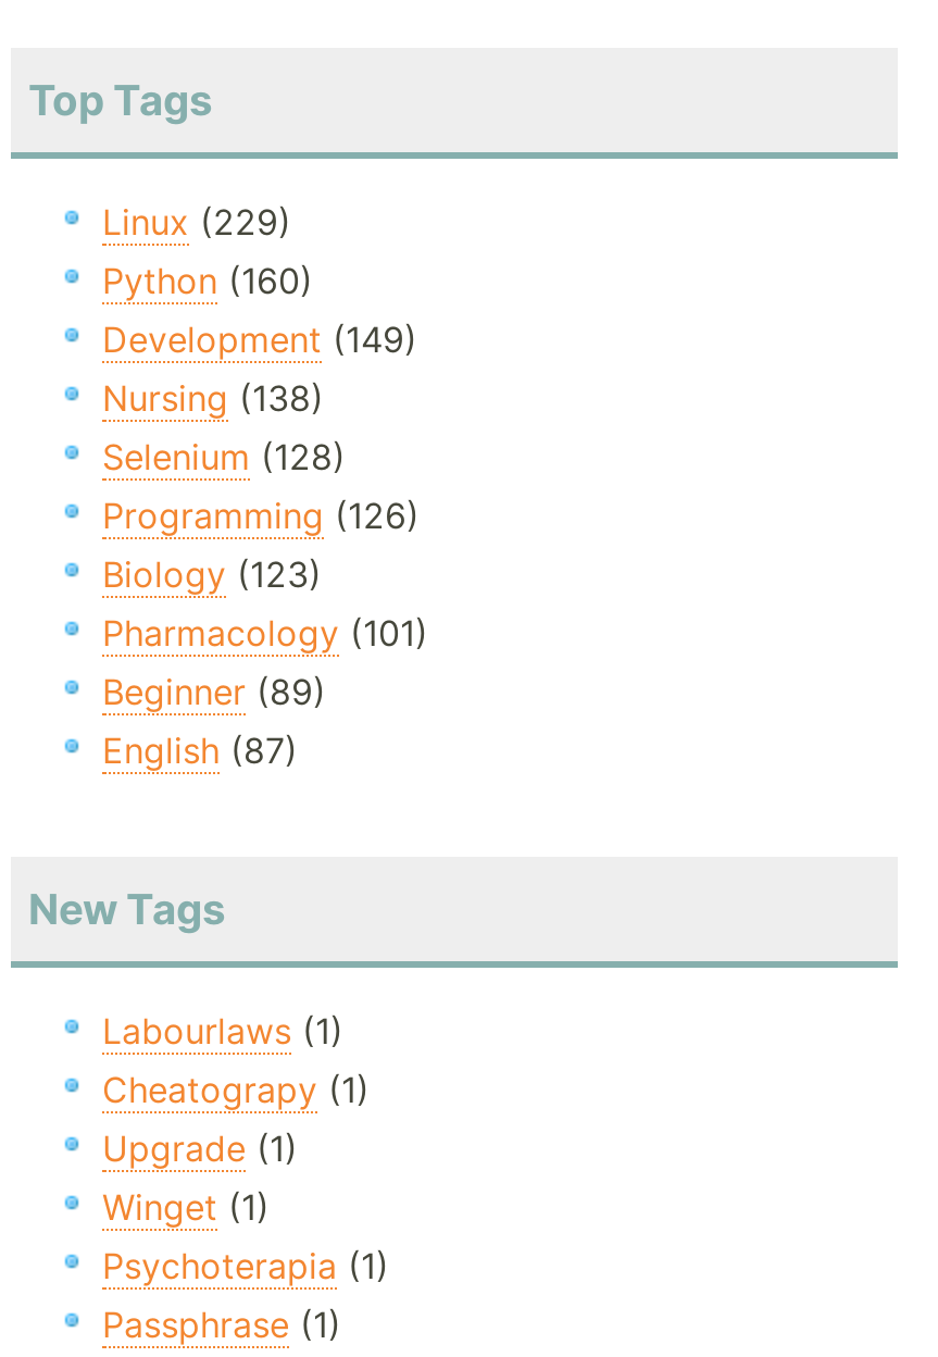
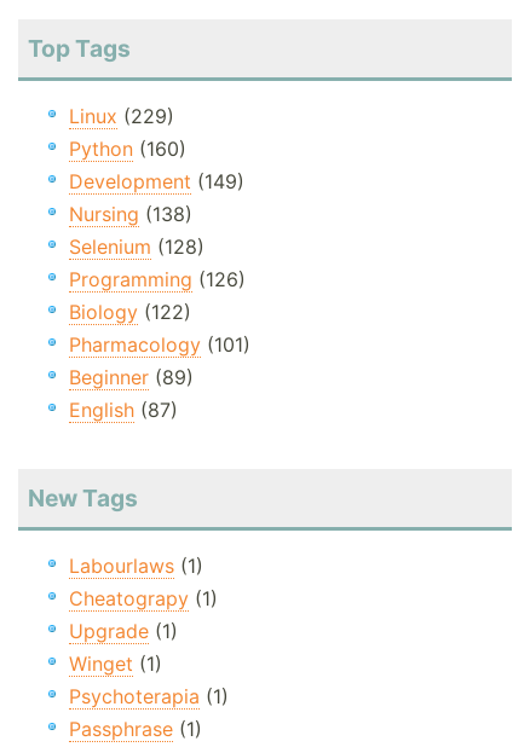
- Biology (123)
+ Biology (122)
